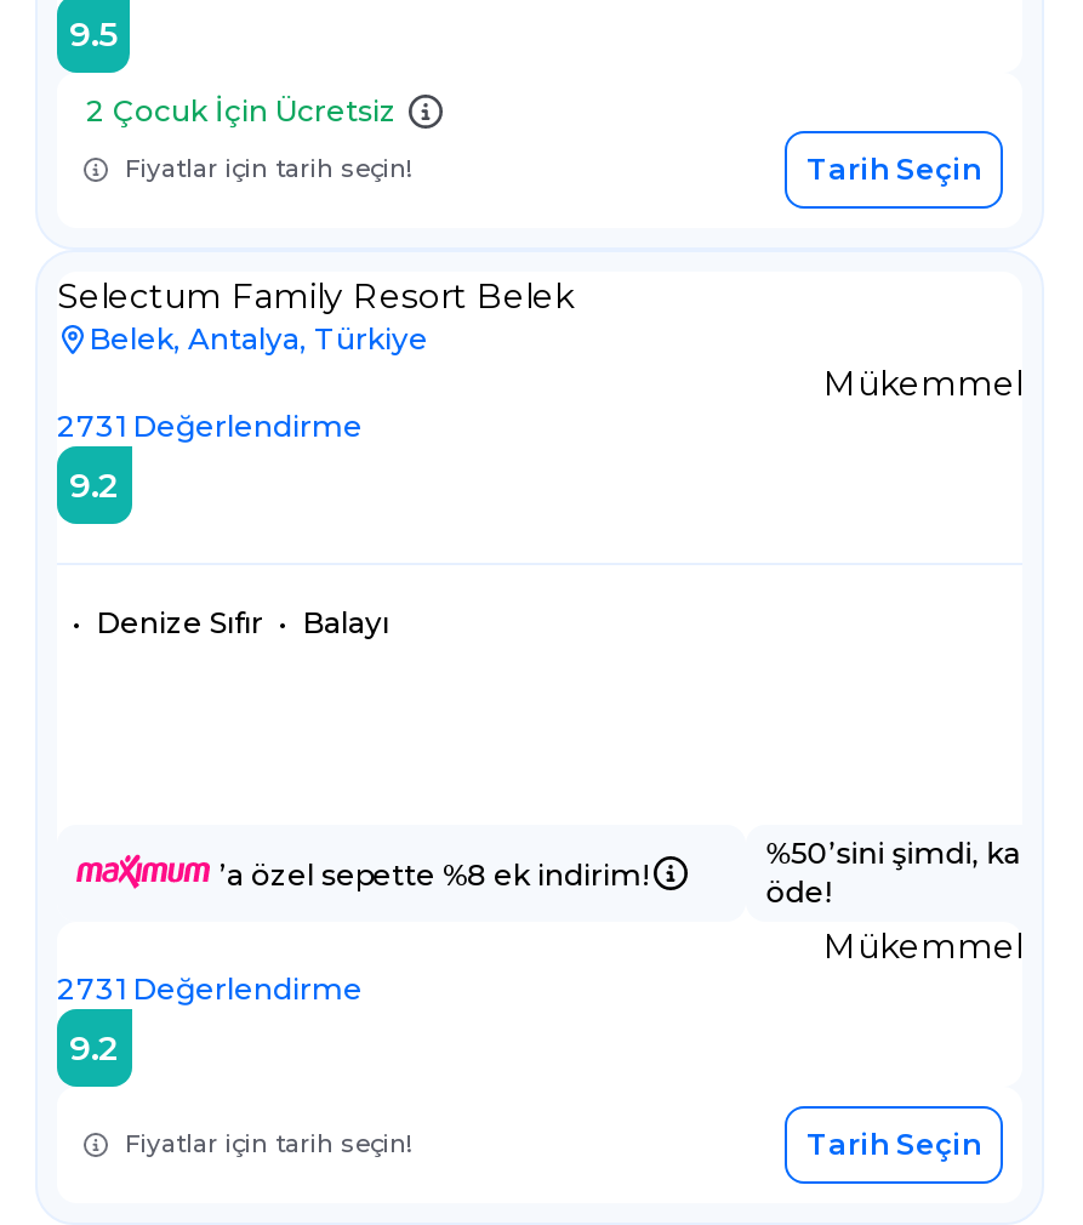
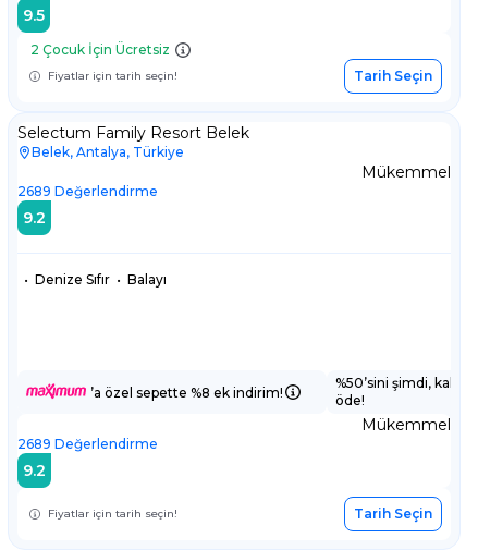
- 2731 Değerlendirme
+ 2689 Değerlendirme

- 2731 Değerlendirme
+ 2689 Değerlendirme
